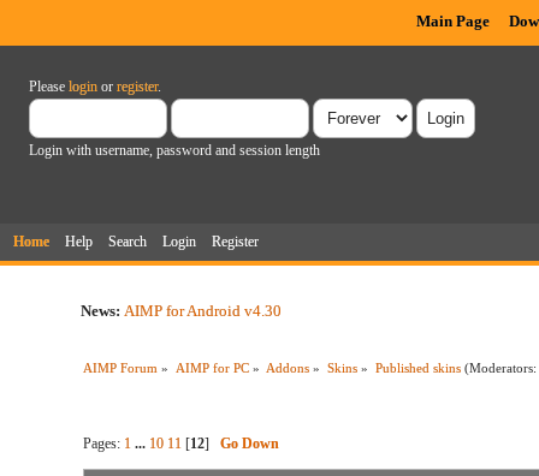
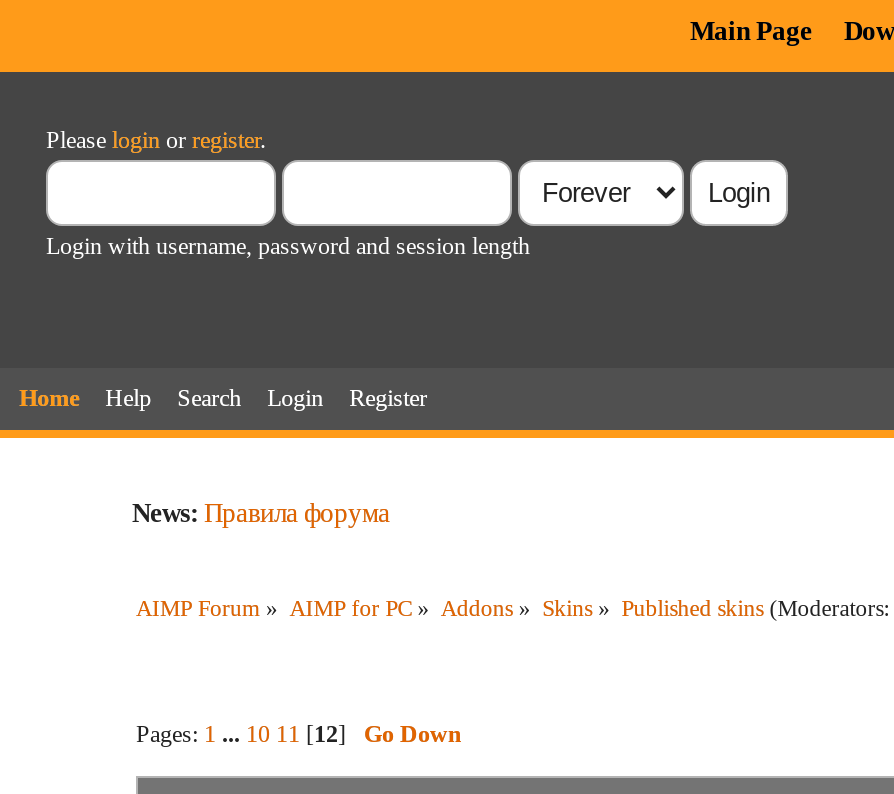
- News: AIMP for Android v4.30
+ News: Правила форума
